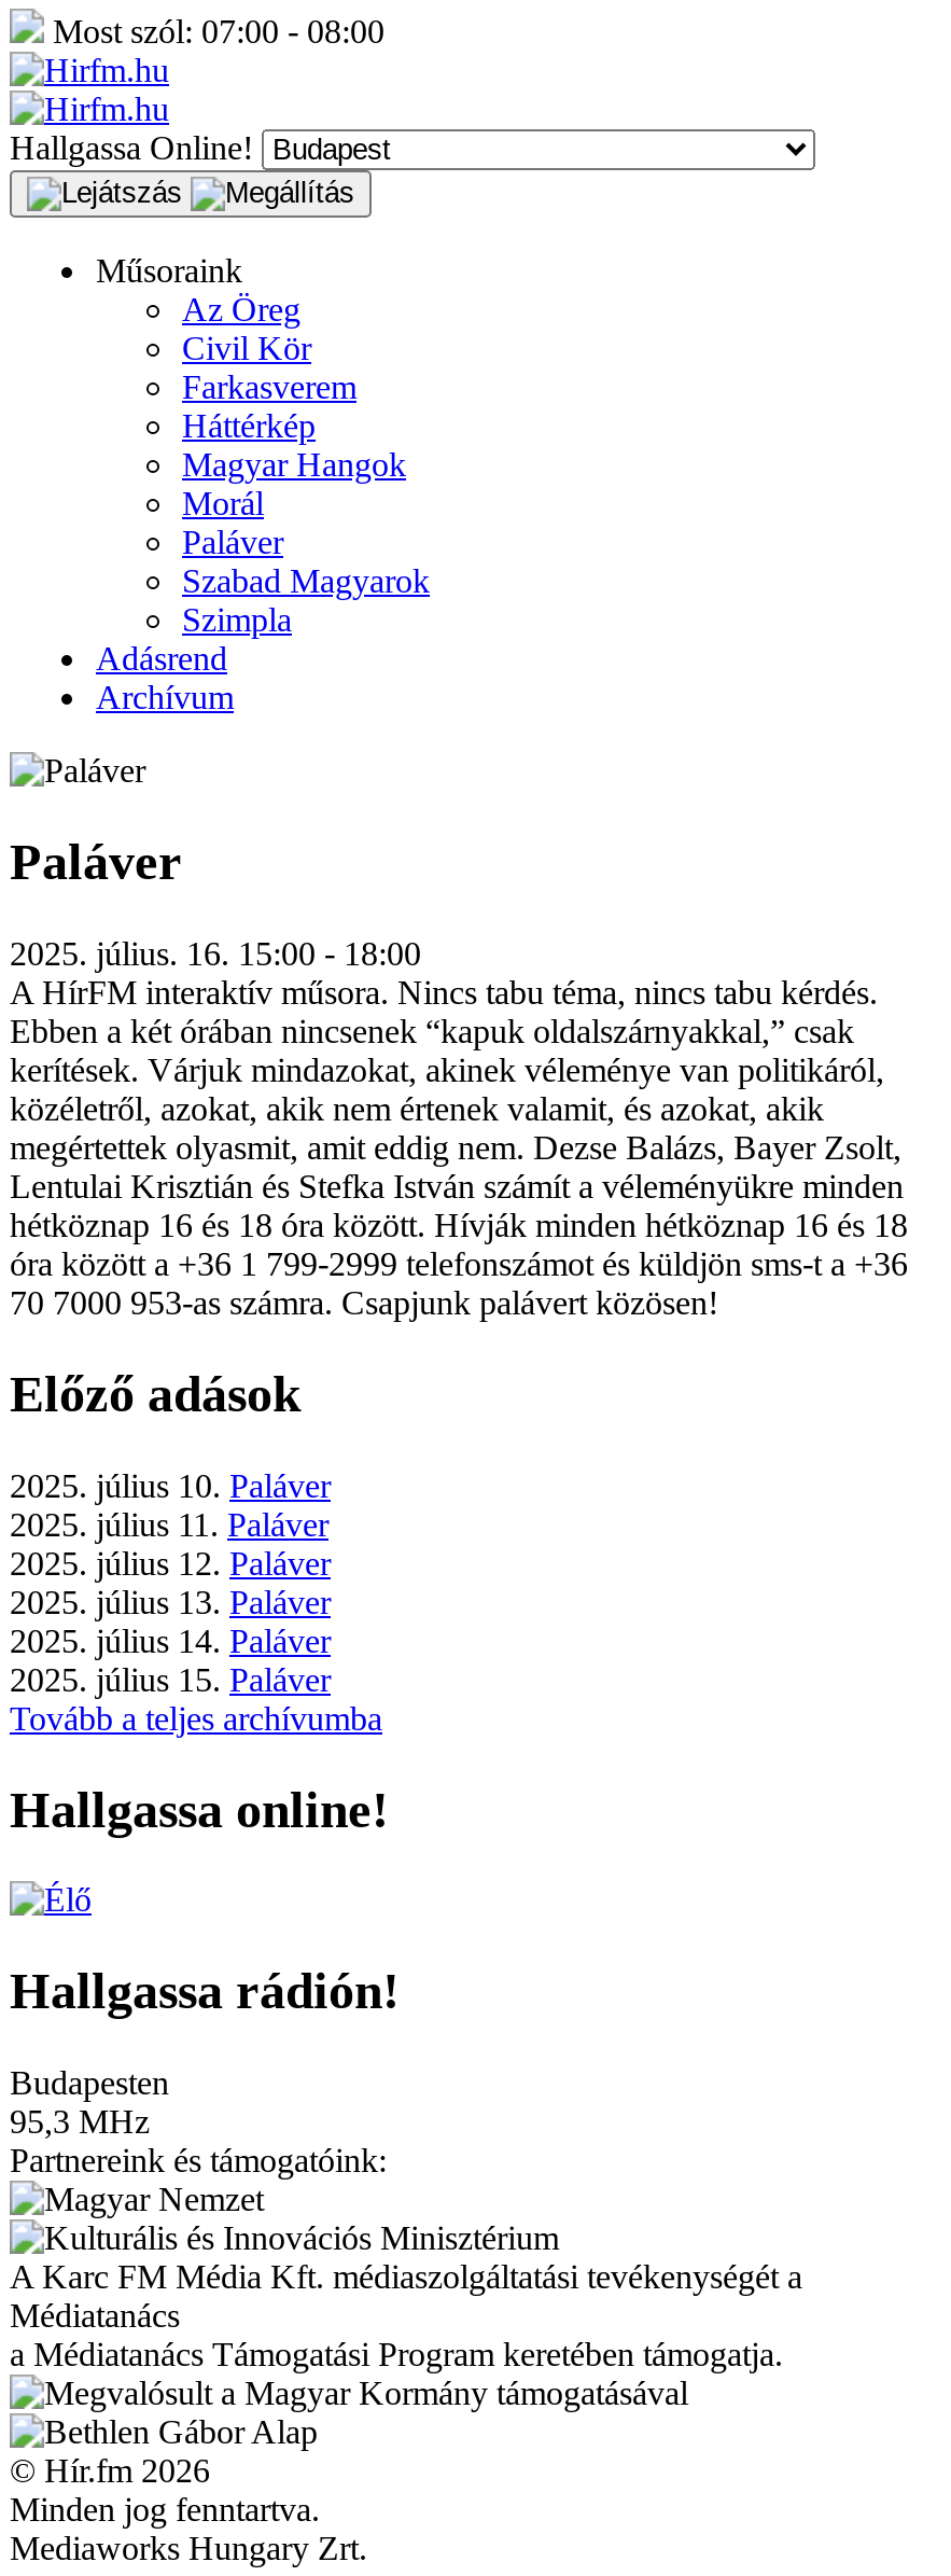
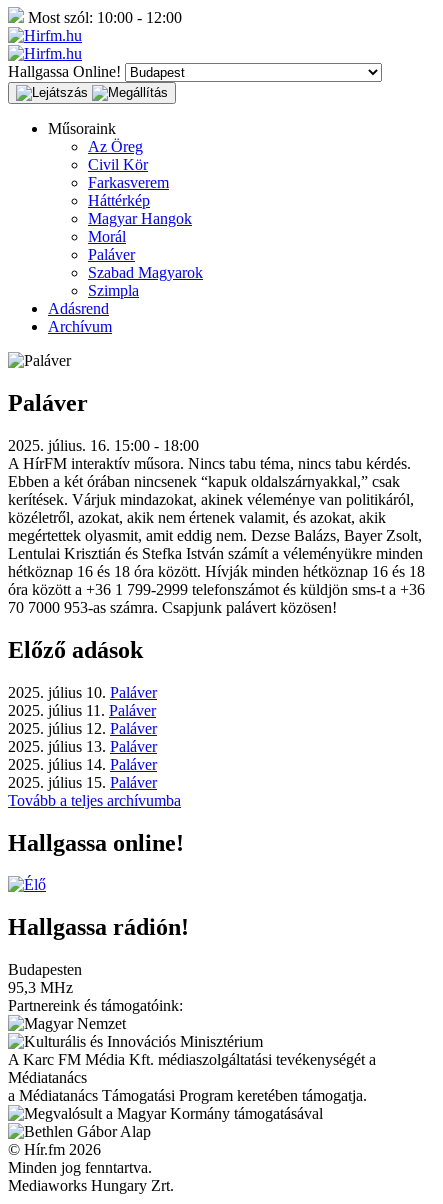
- Most szól: 07:00 - 08:00
+ Most szól: 10:00 - 12:00
